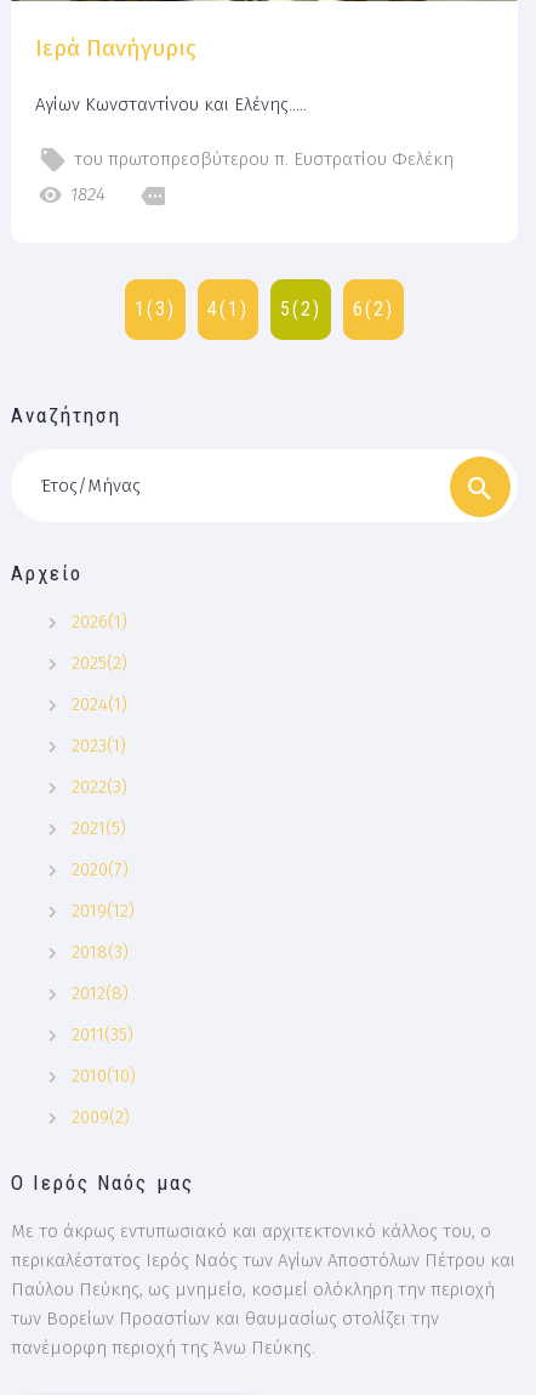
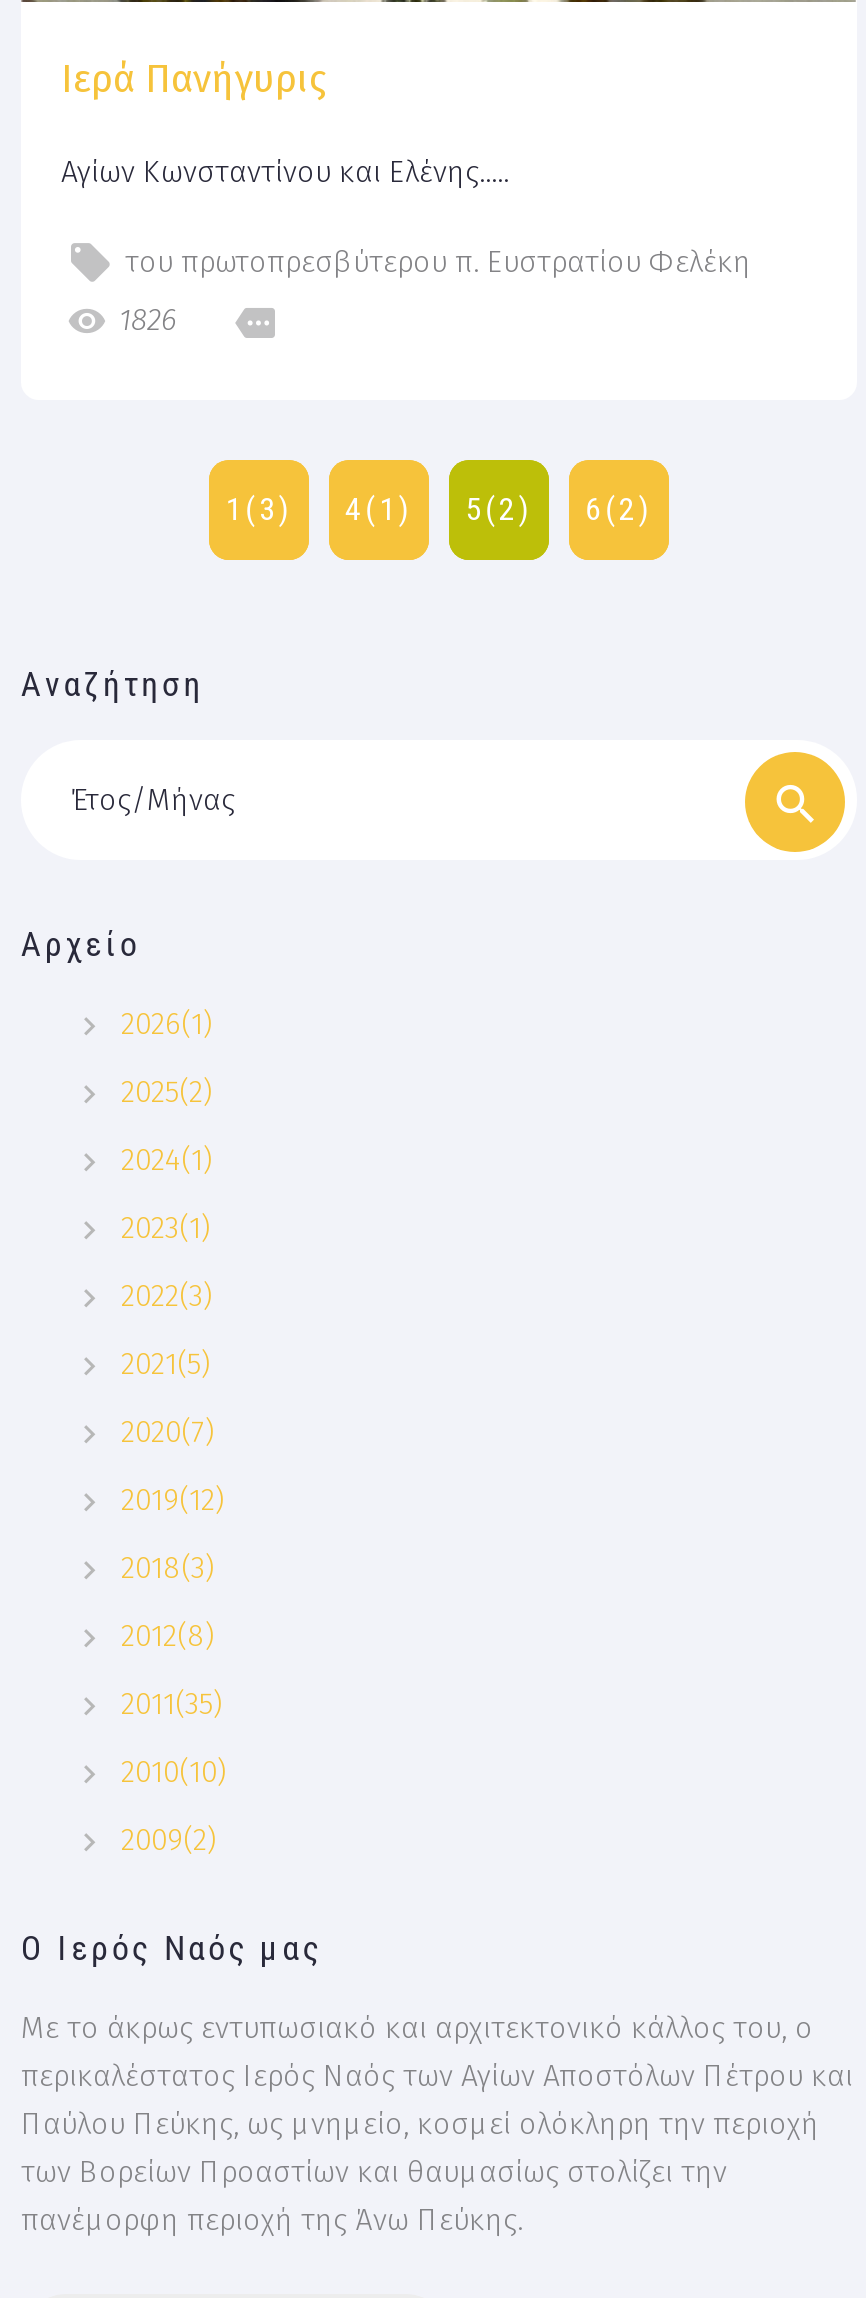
- 1824
+ 1826
